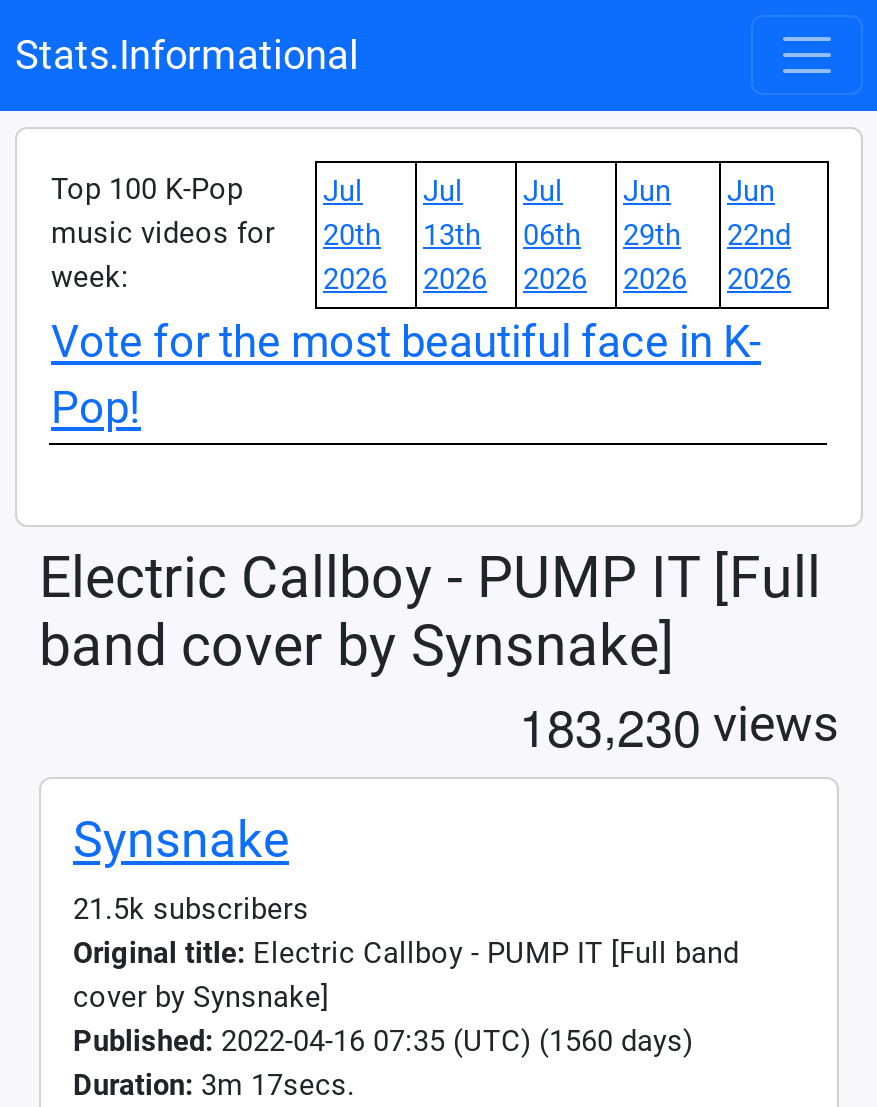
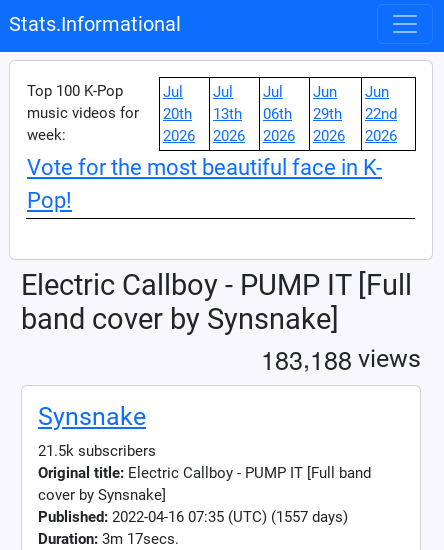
- 183,230 views
+ 183,188 views

- Published: 2022-04-16 07:35 (UTC) (1560 days)
+ Published: 2022-04-16 07:35 (UTC) (1557 days)
